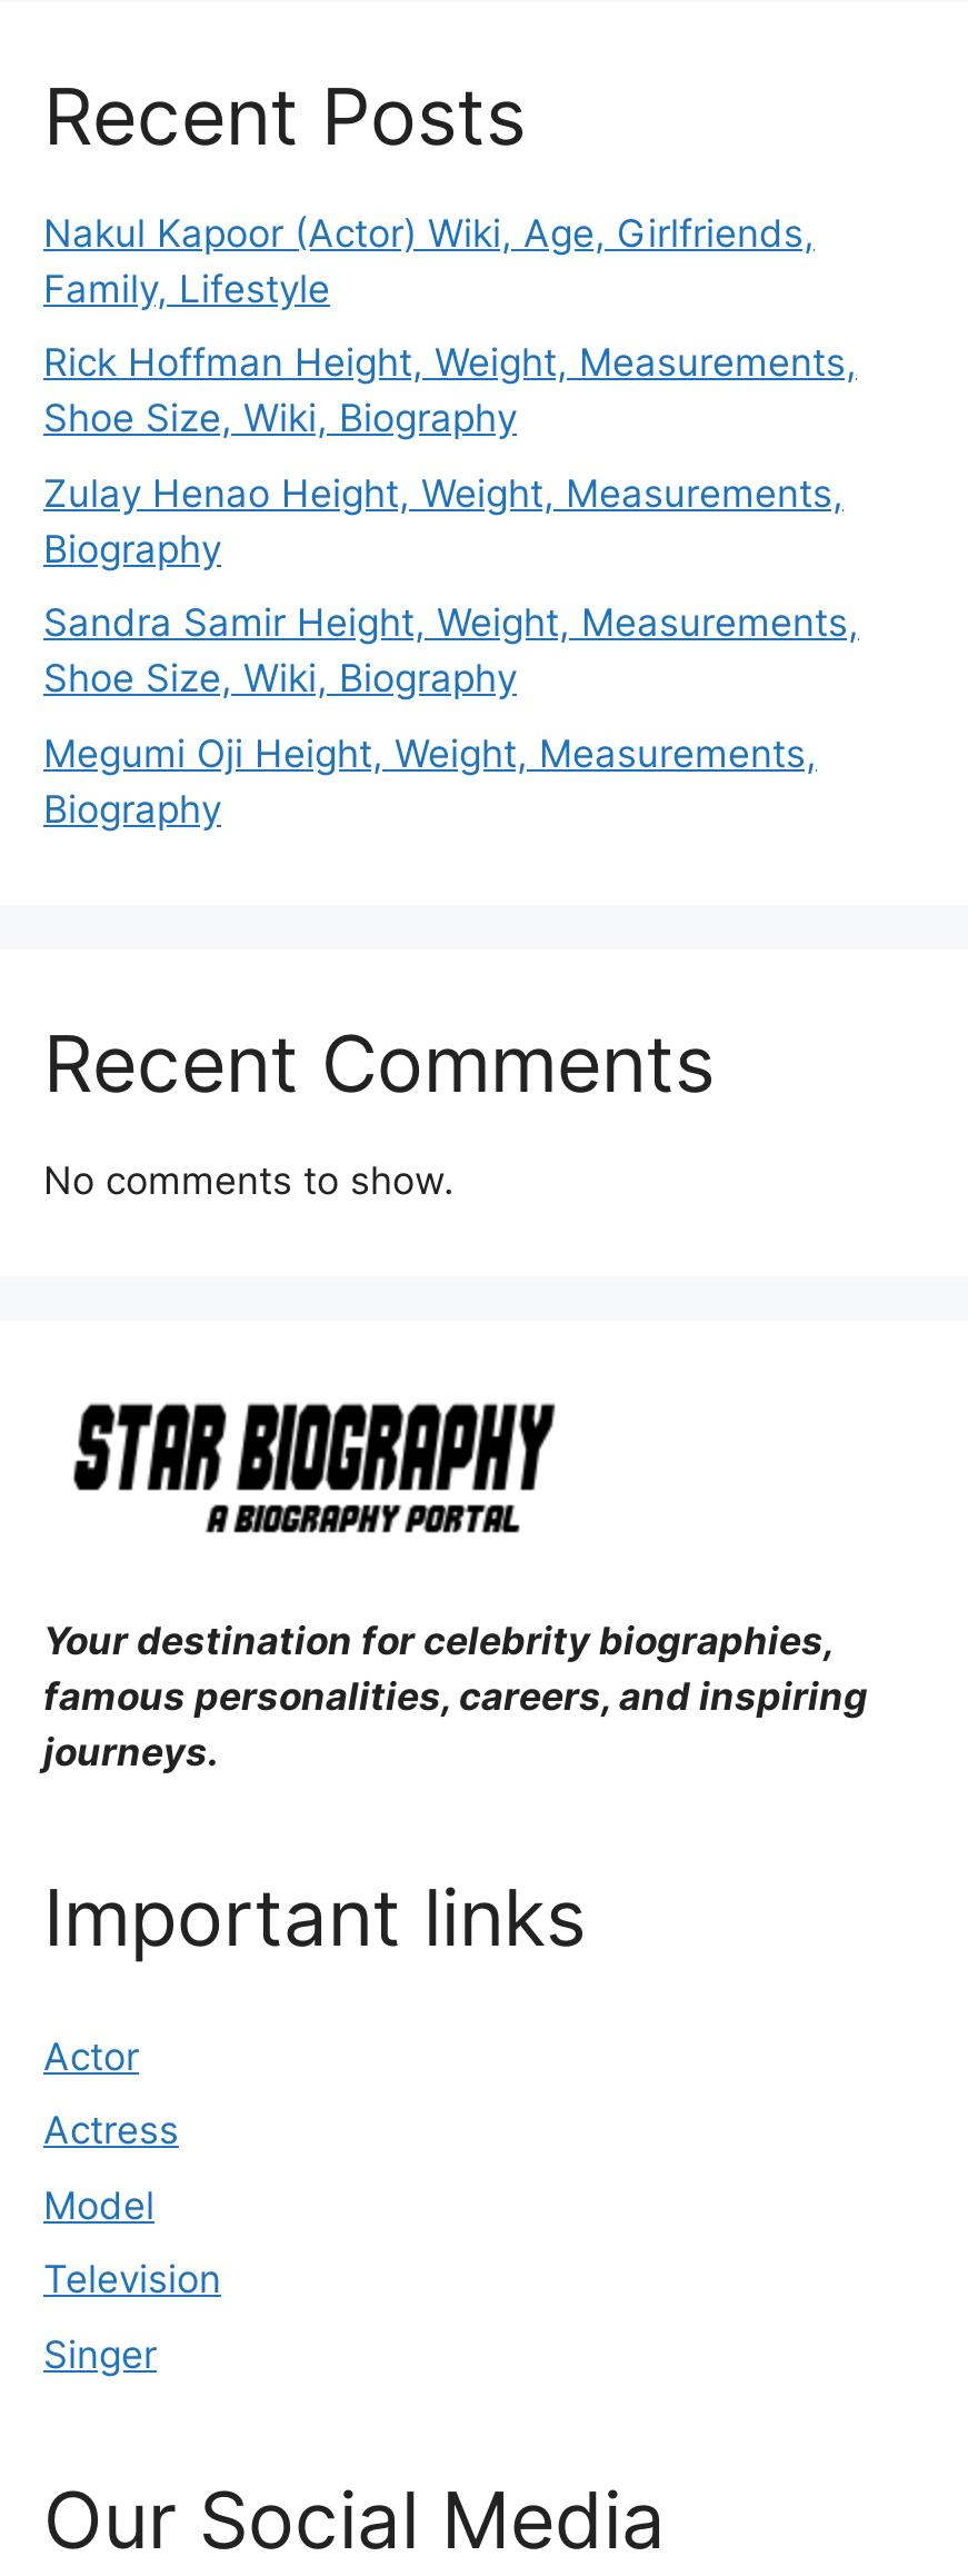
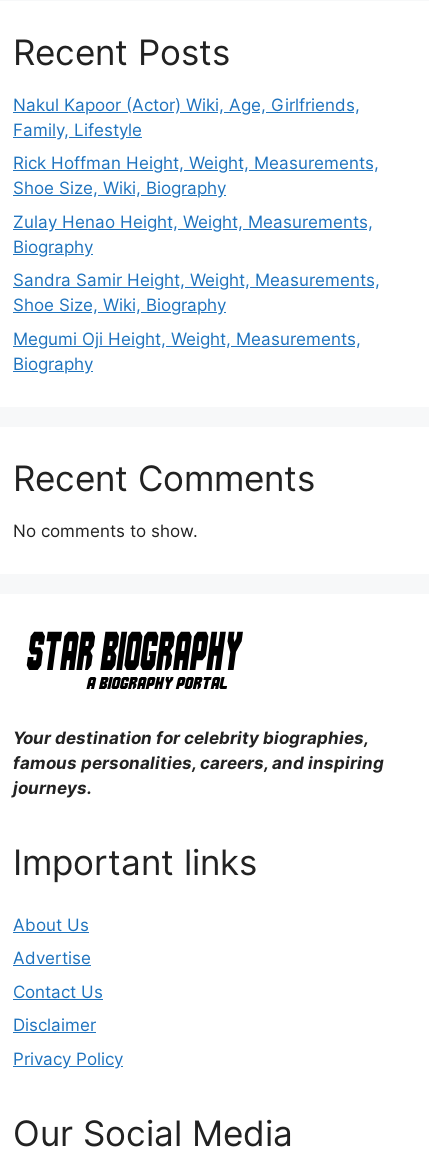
- Actor
+ About Us

- Actress
+ Advertise

- Model
+ Contact Us

- Television
+ Disclaimer

- Singer
+ Privacy Policy
